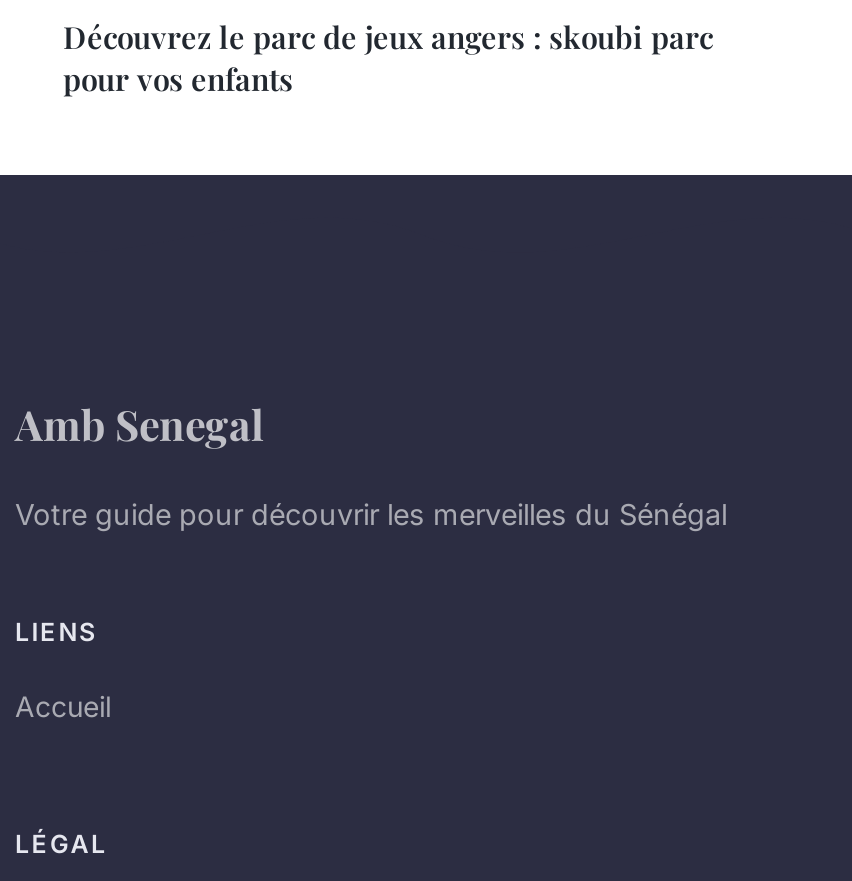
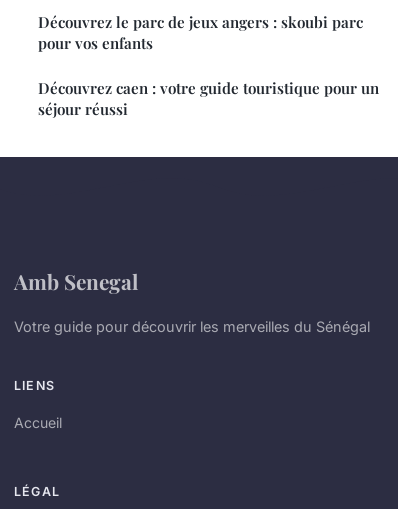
+ Découvrez caen : votre guide touristique pour un
+ séjour réussi
